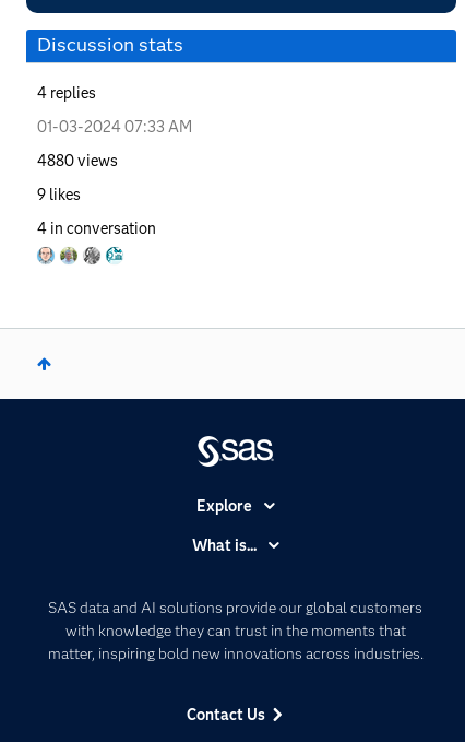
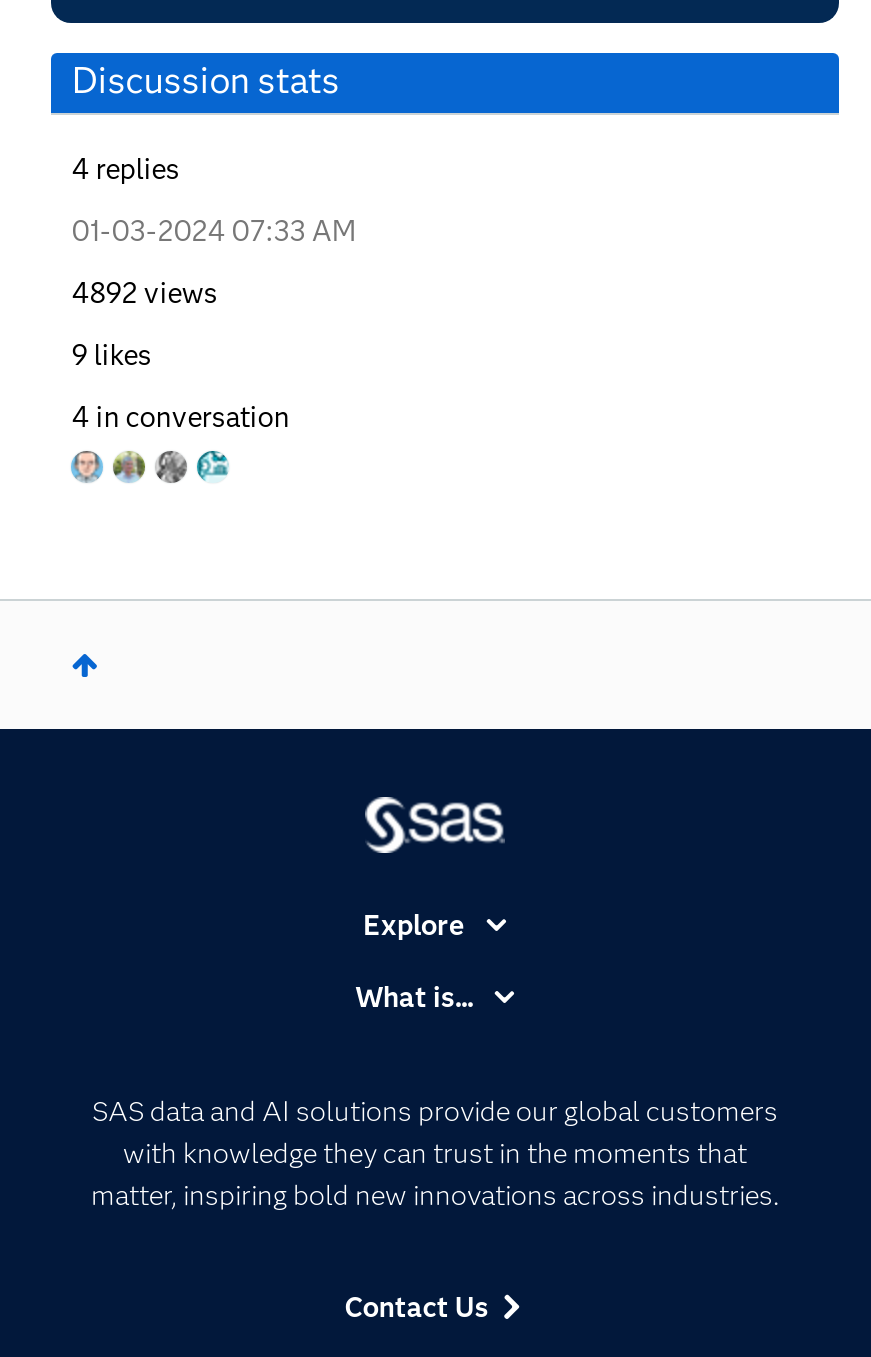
- 4880 views
+ 4892 views
